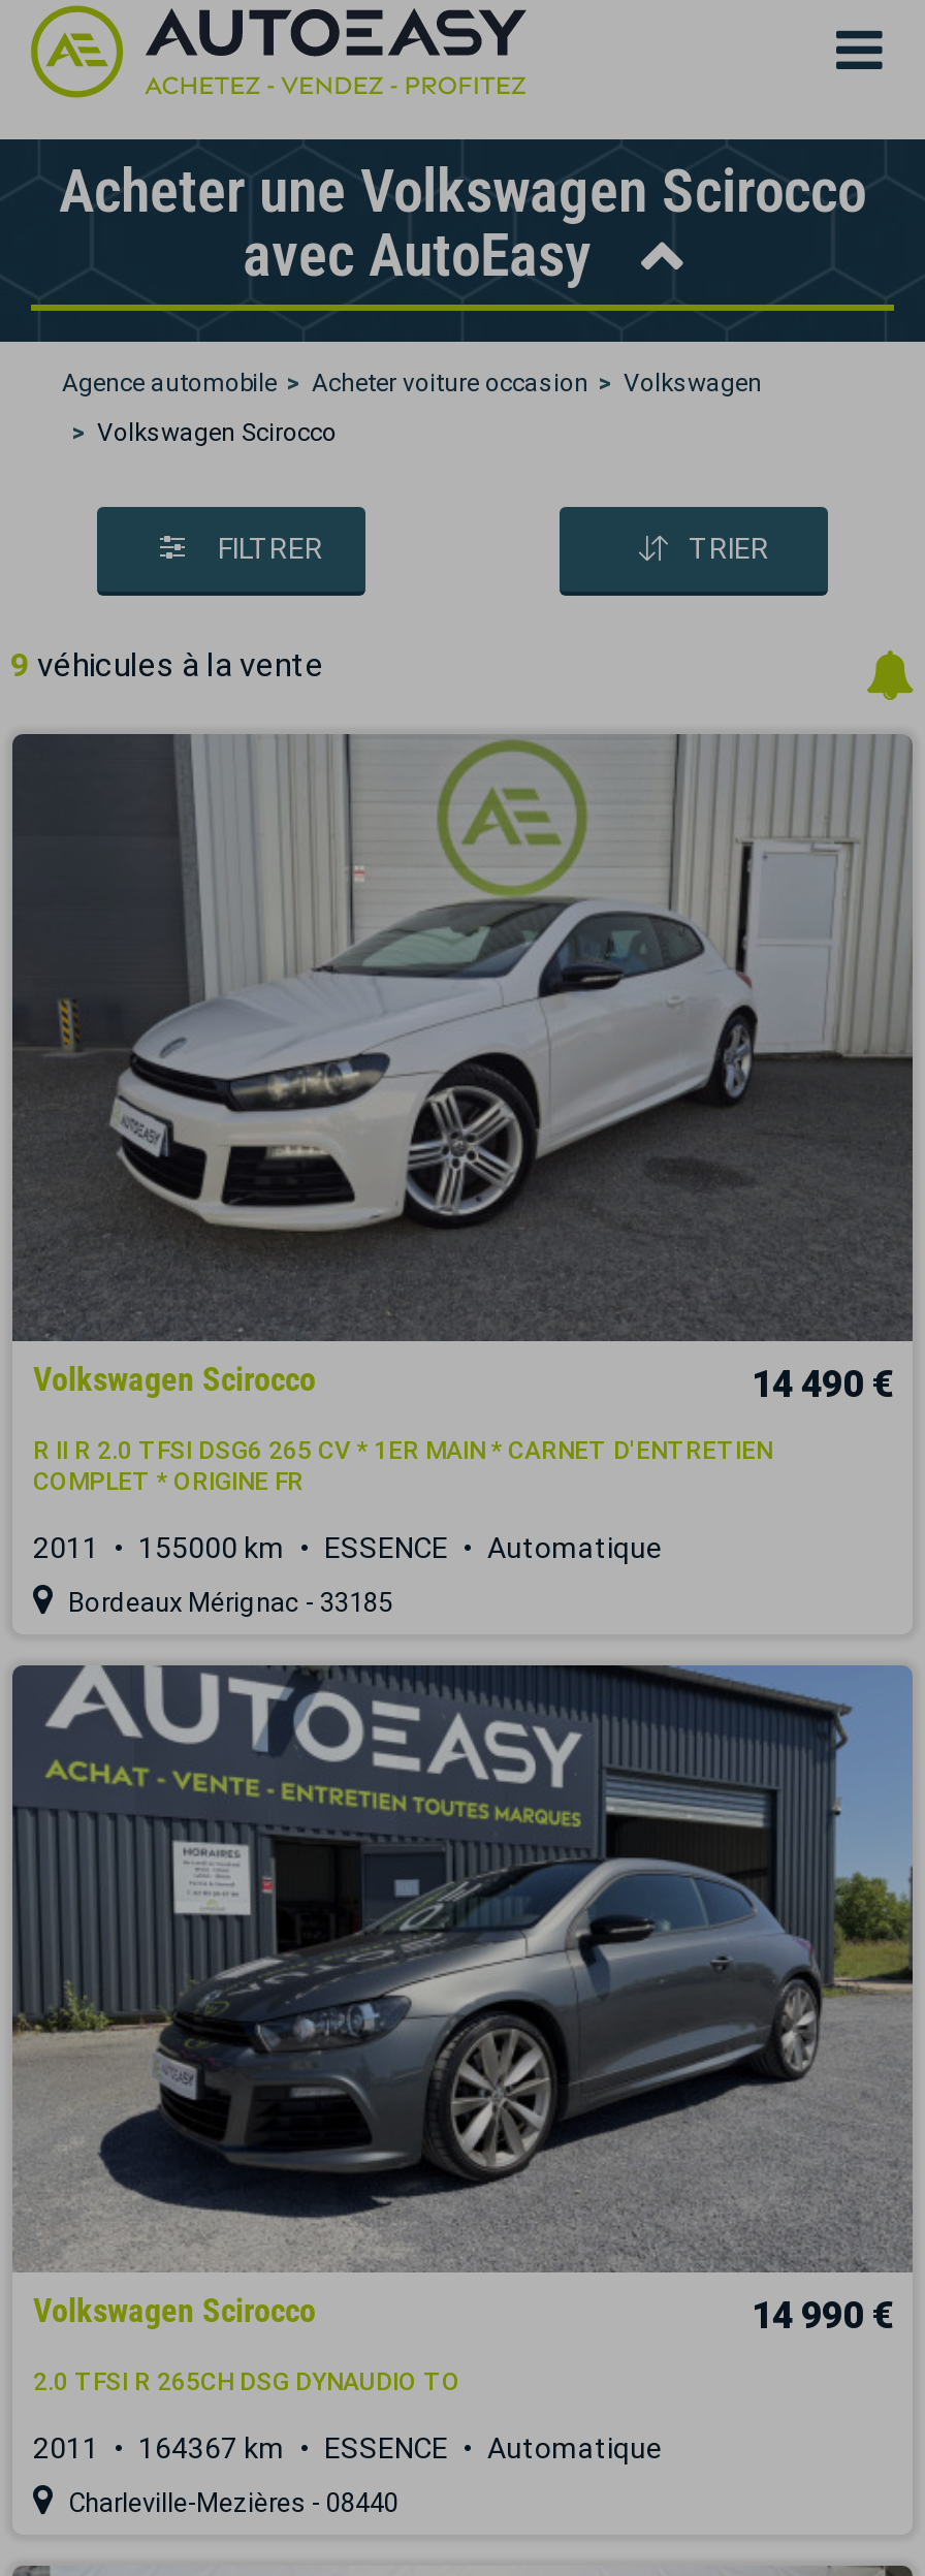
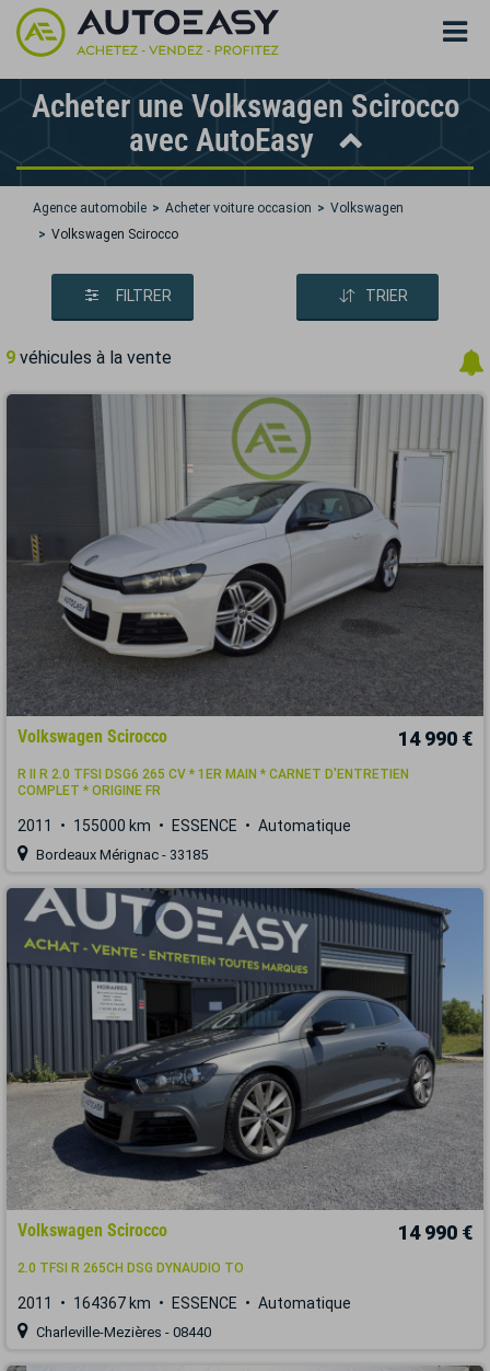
- 14 490 €
+ 14 990 €
